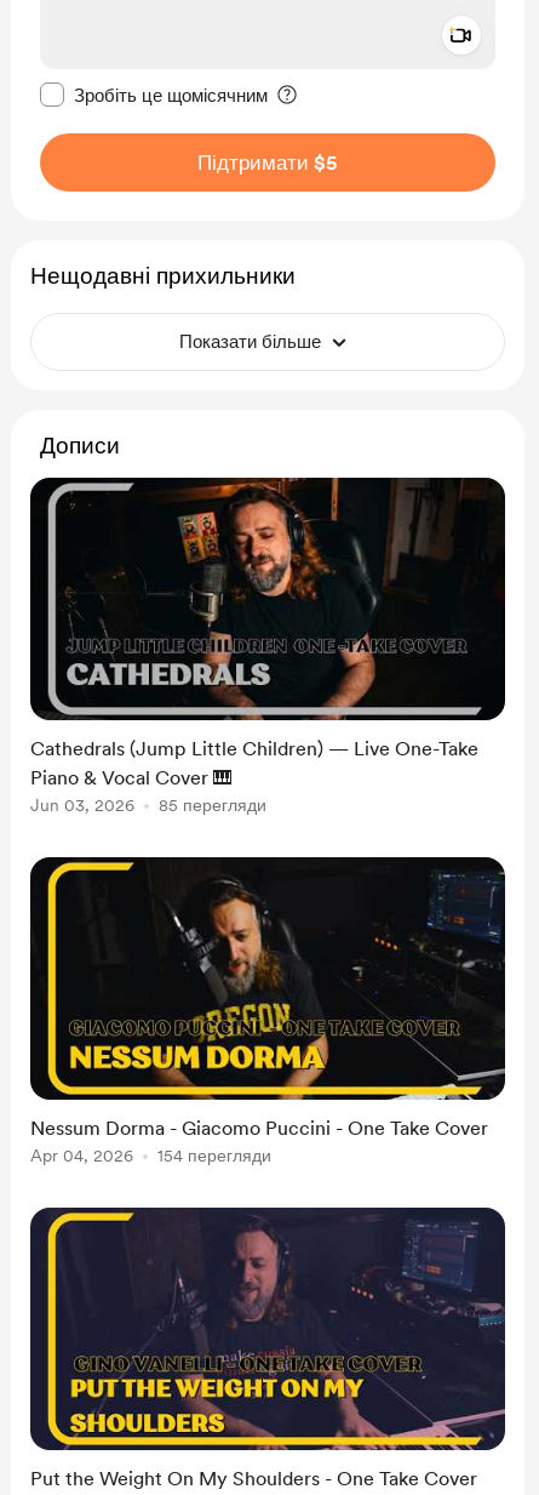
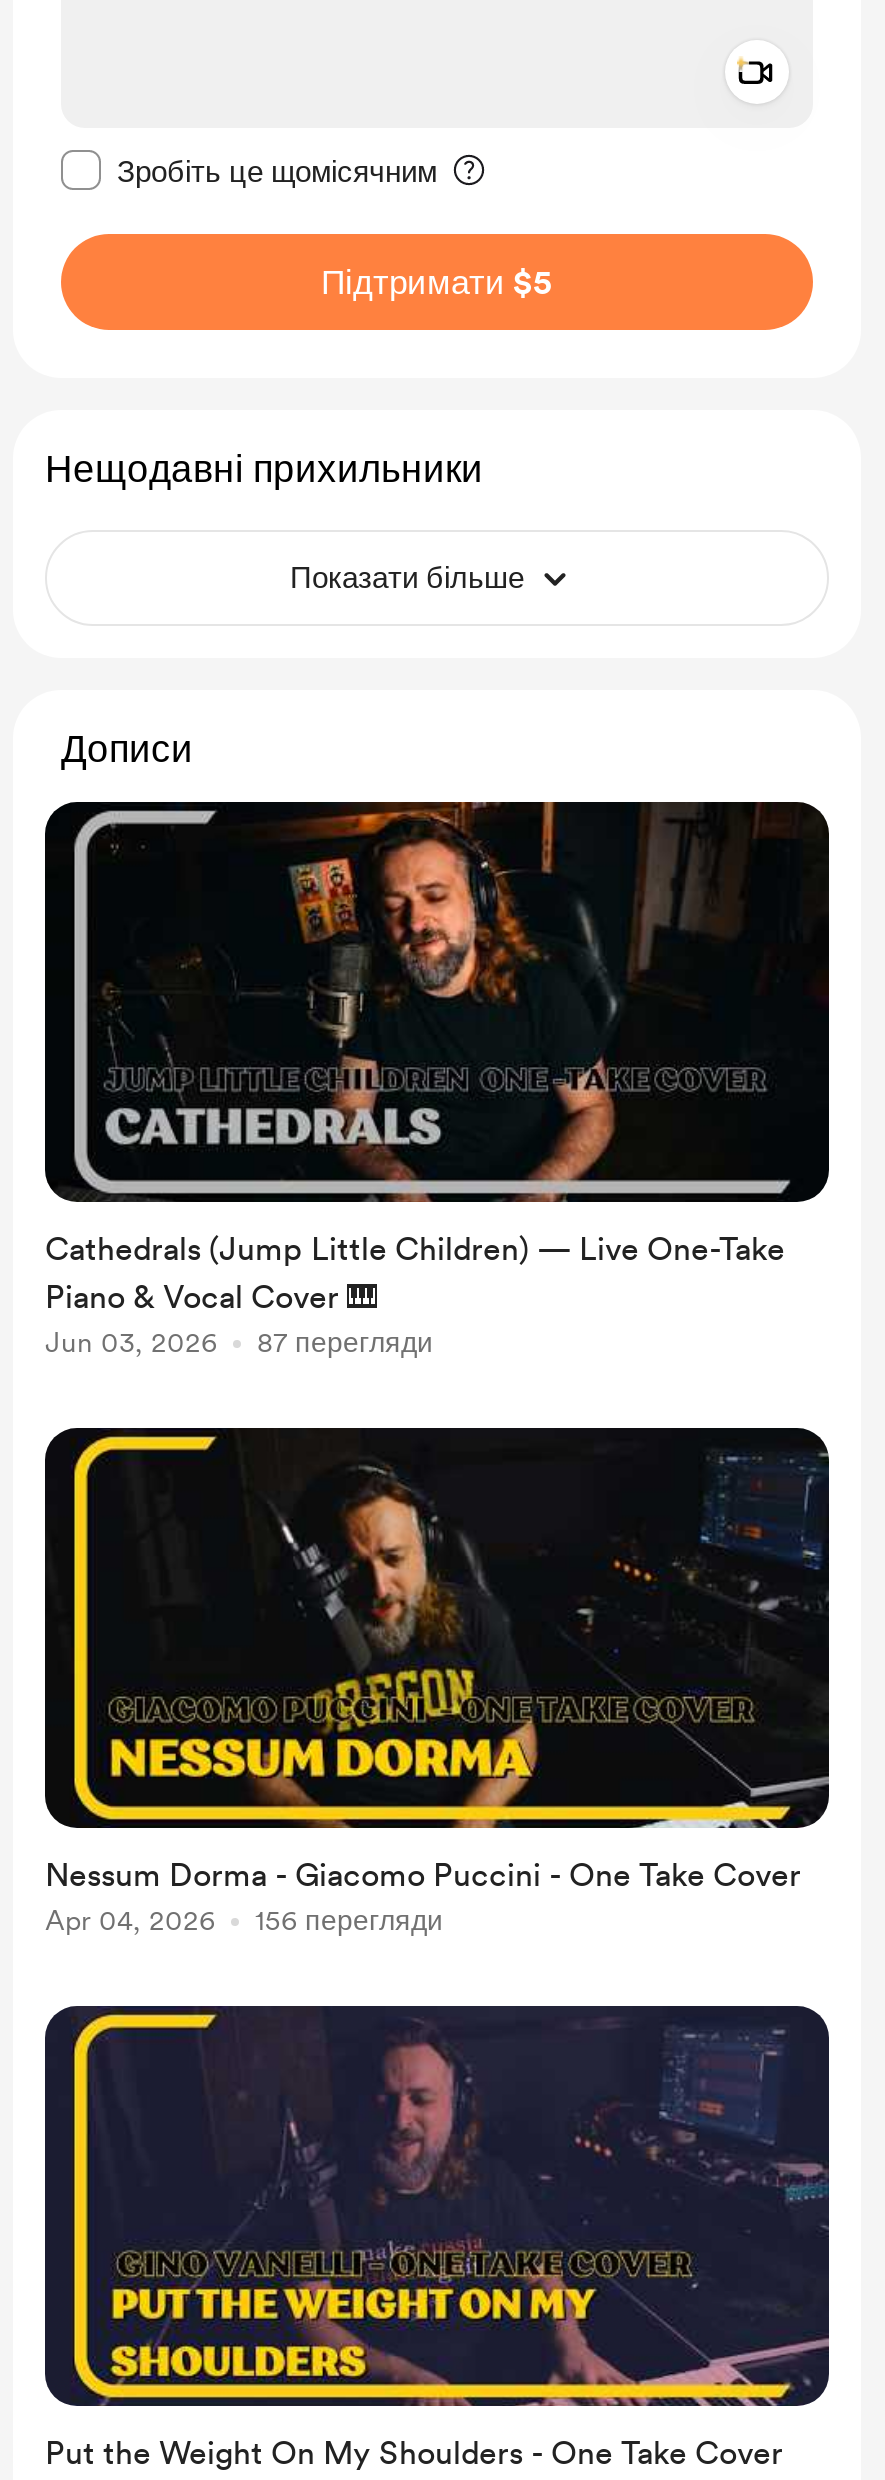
- Jun 03, 2026 85 перегляди
+ Jun 03, 2026 87 перегляди

- Apr 04, 2026 154 перегляди
+ Apr 04, 2026 156 перегляди
